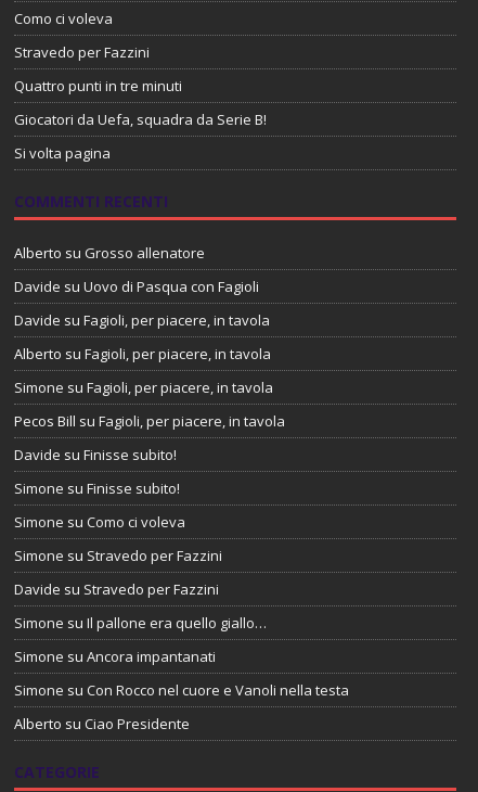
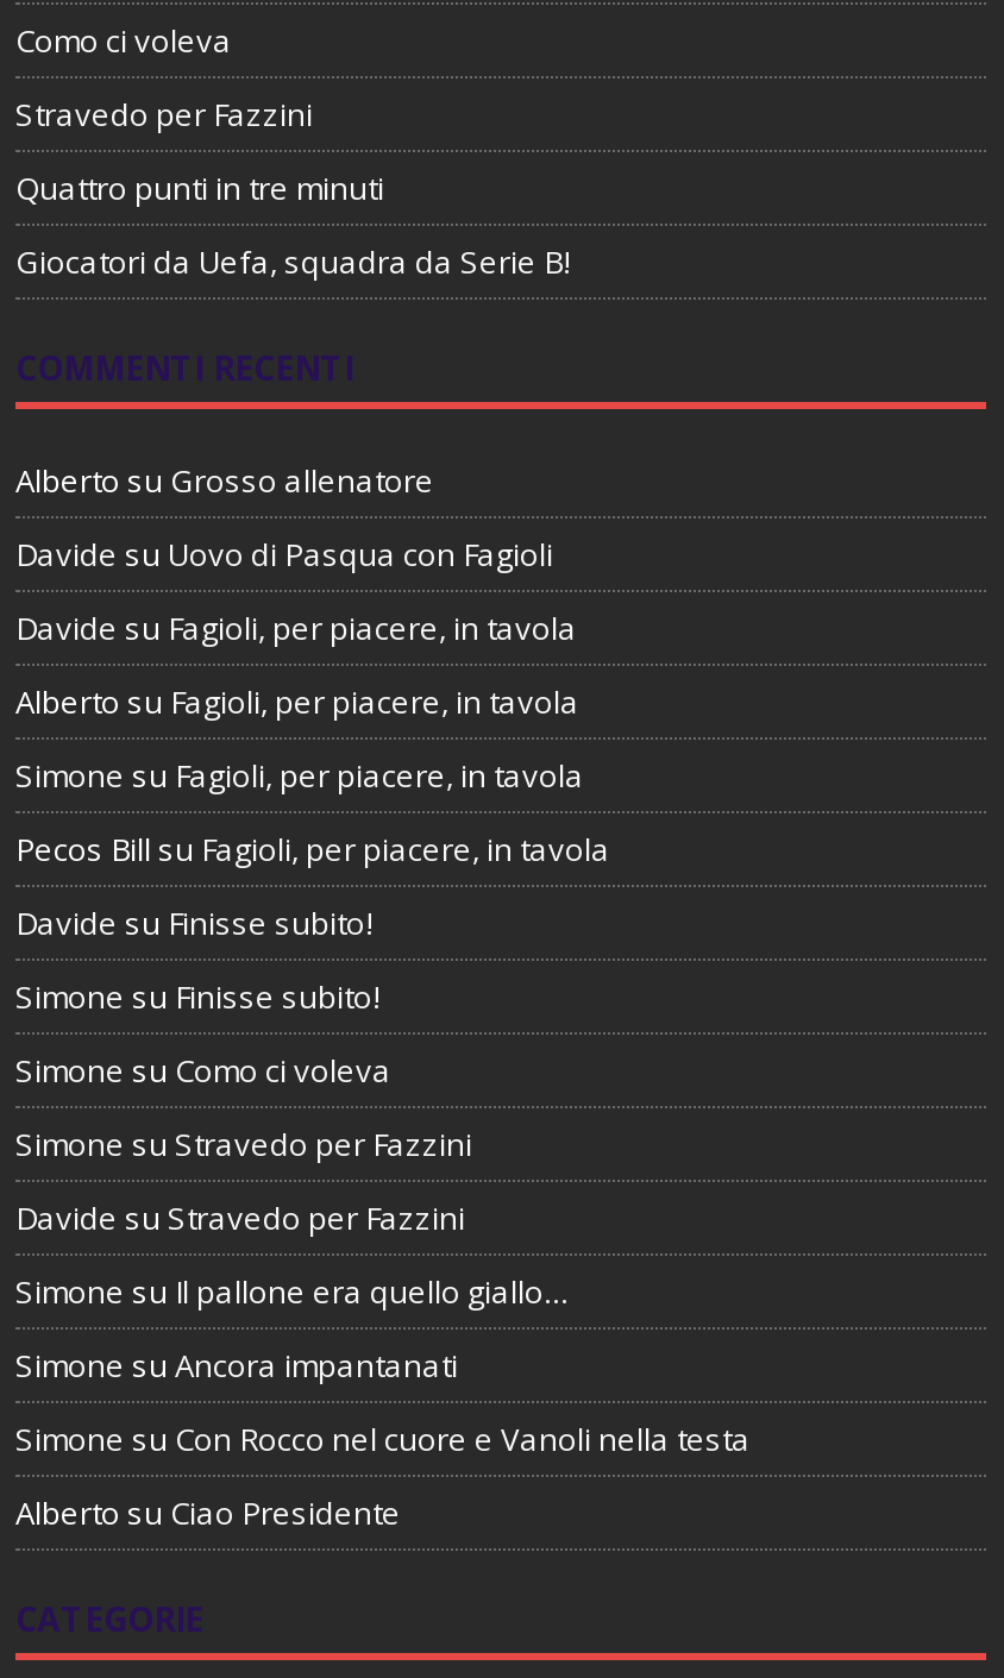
- Si volta pagina
